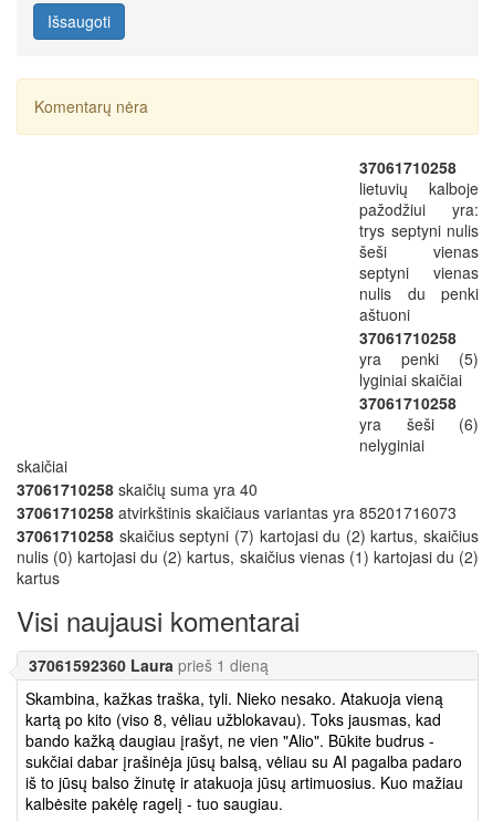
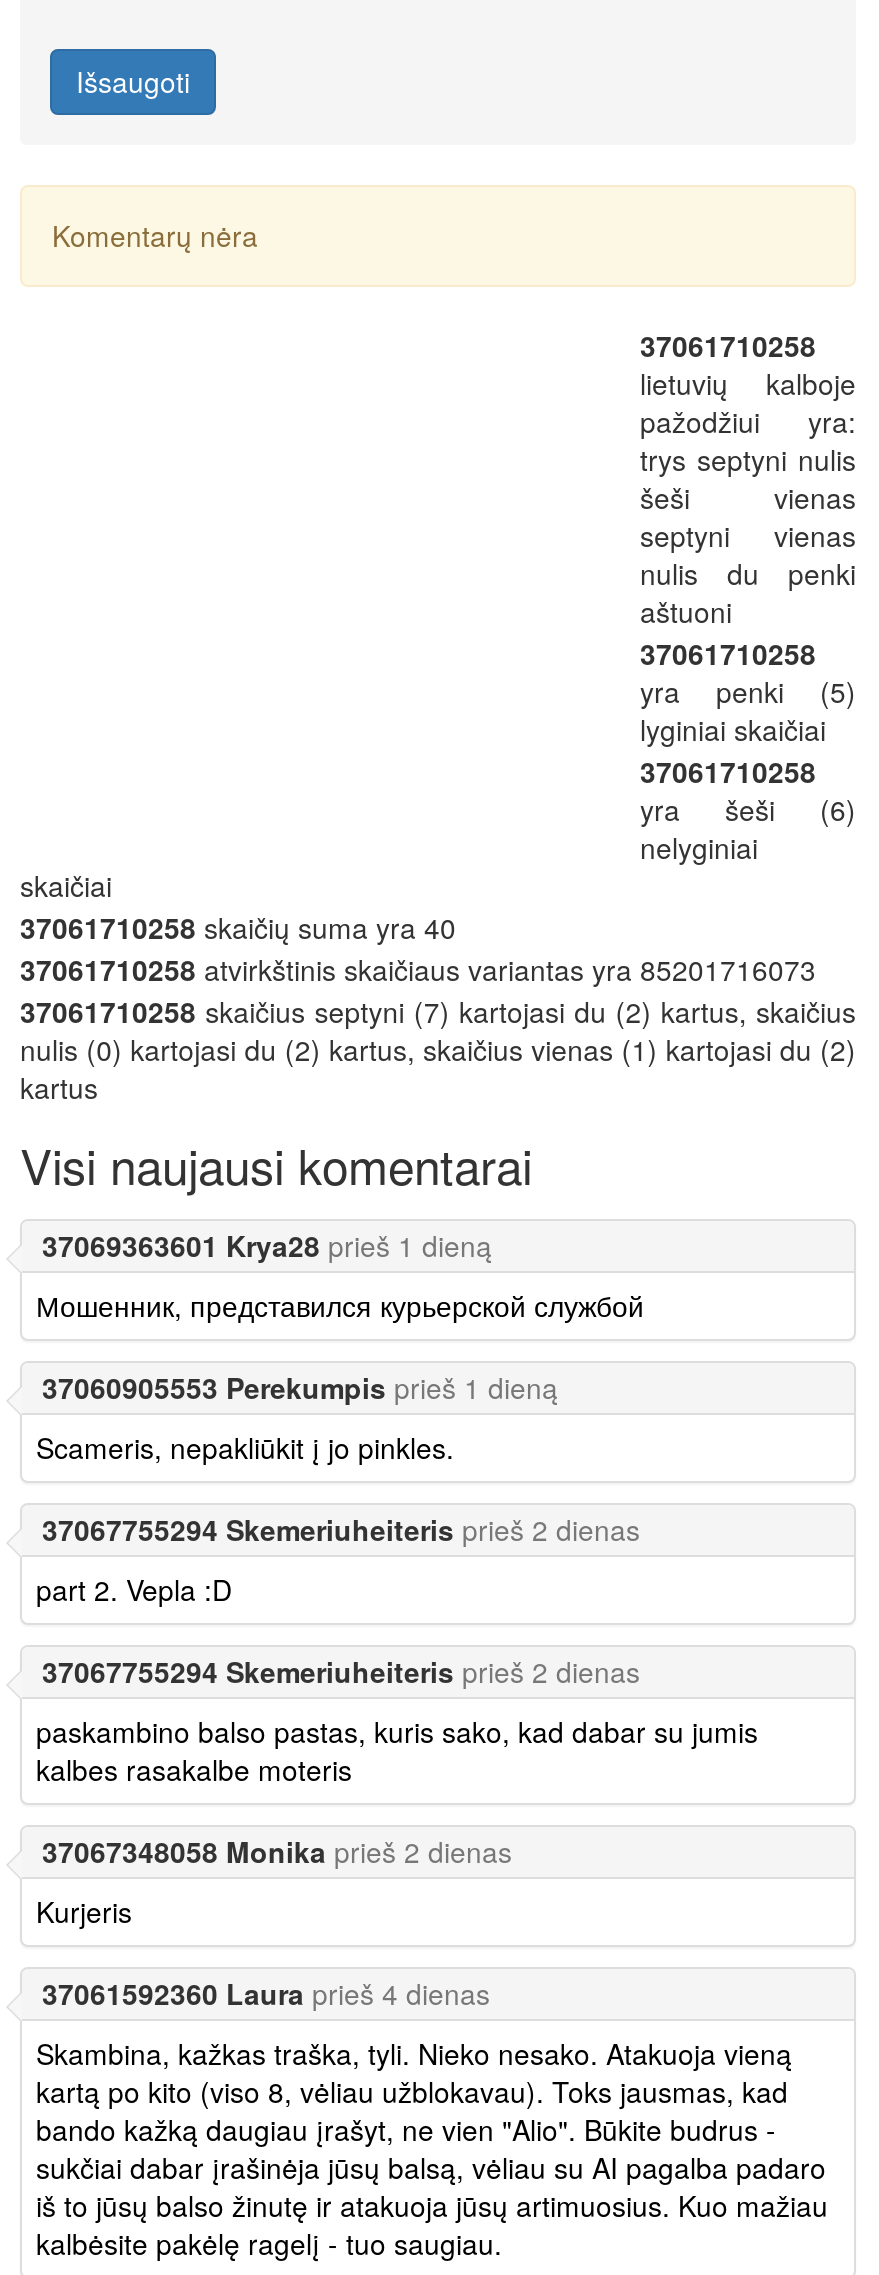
- 37061592360 Laura prieš 1 dieną
+ 37069363601 Krya28 prieš 1 dieną
+ Мошенник, представился курьерской службой
+ 37060905553 Perekumpis prieš 1 dieną
+ Scameris, nepakliūkit į jo pinkles.
+ 37067755294 Skemeriuheiteris prieš 2 dienas
+ part 2. Vepla :D
+ 37067755294 Skemeriuheiteris prieš 2 dienas
+ paskambino balso pastas, kuris sako, kad dabar su jumis
+ kalbes rasakalbe moteris
+ 37067348058 Monika prieš 2 dienas
+ Kurjeris
+ 37061592360 Laura prieš 4 dienas
